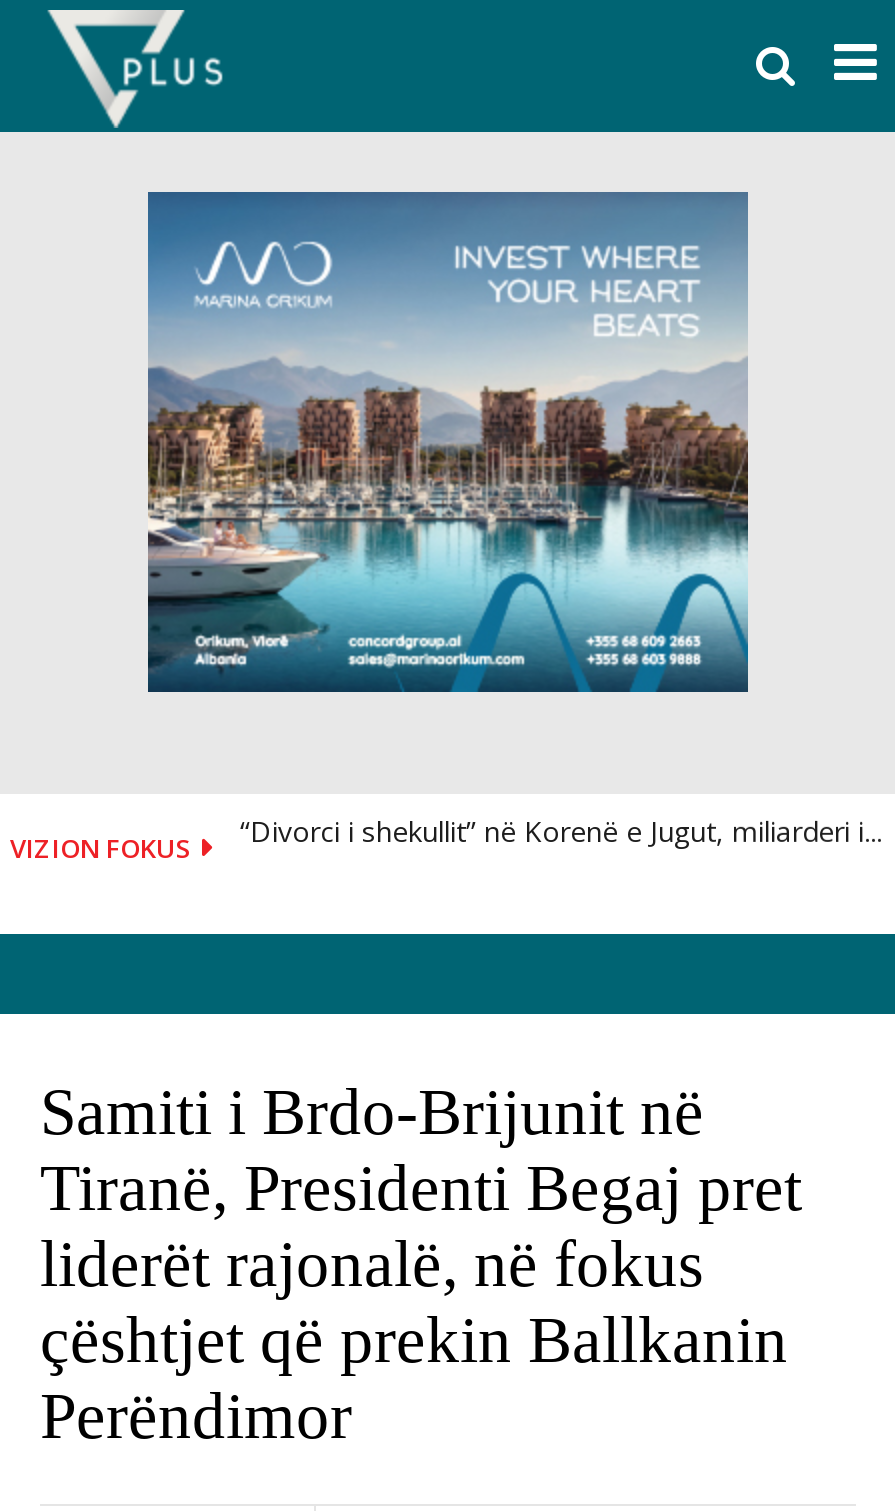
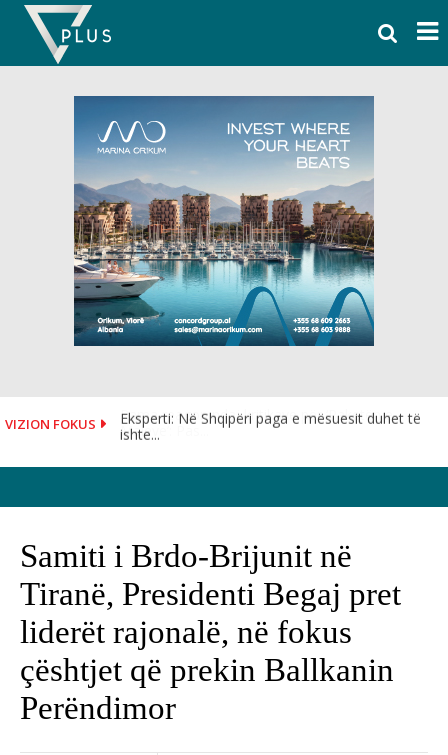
- “Divorci i shekullit” në Korenë e Jugut, miliarderi i...
+ Eksperti: Në Shqipëri paga e mësuesit duhet të
+ ishte...
